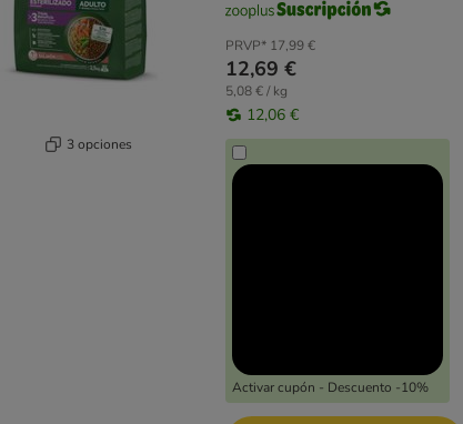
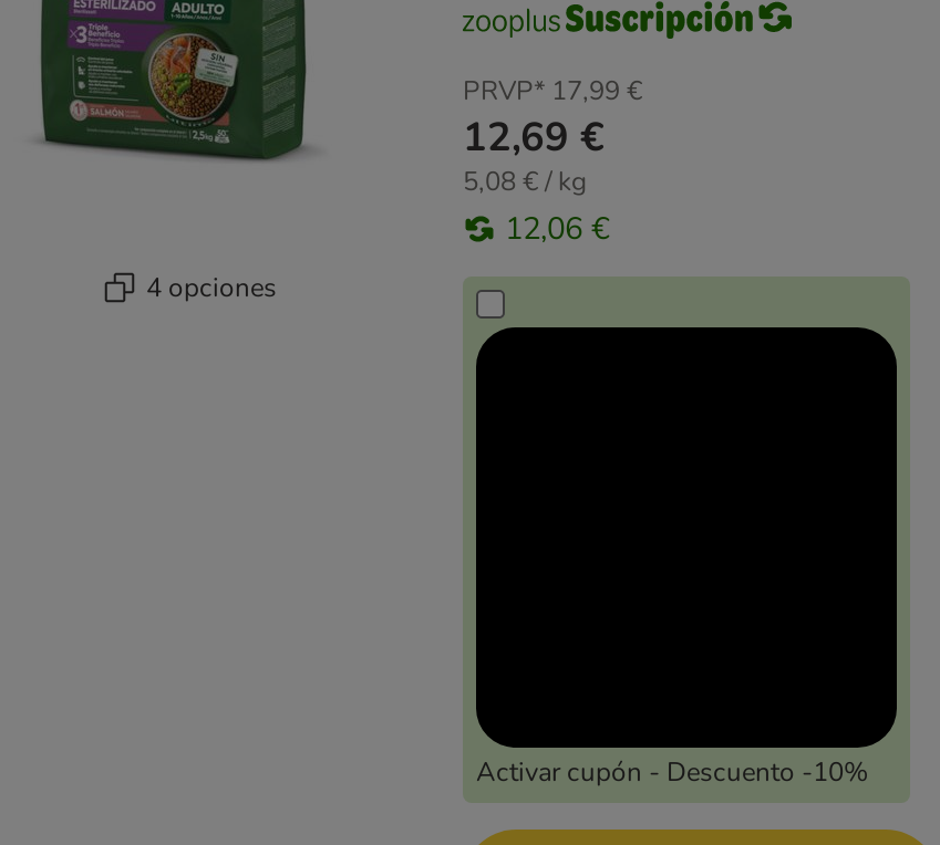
- 3 opciones
+ 4 opciones
